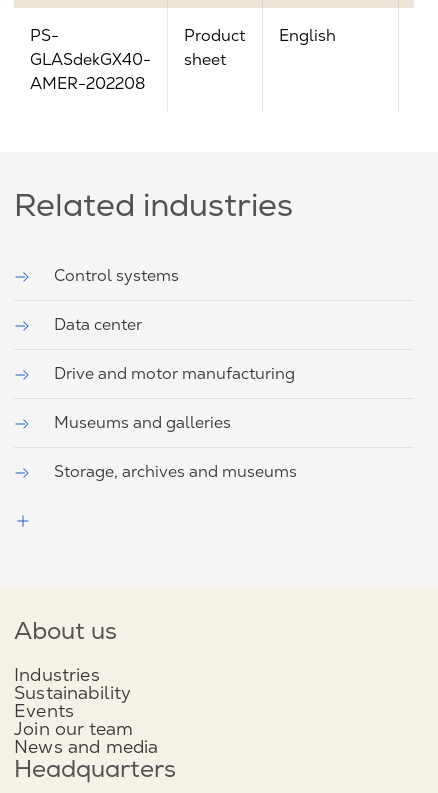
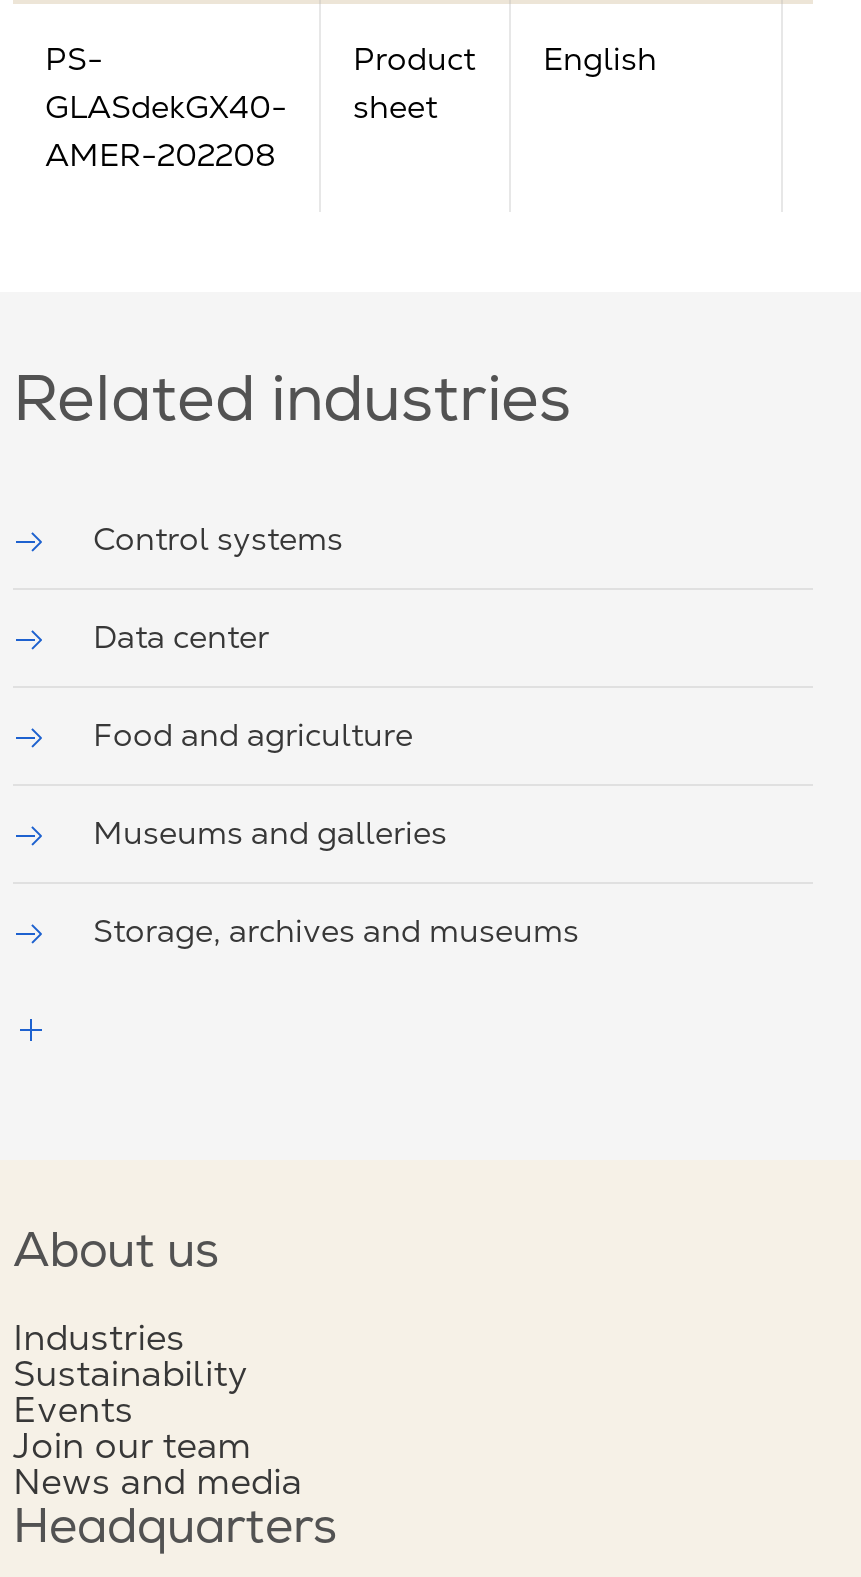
- Drive and motor manufacturing
+ Food and agriculture
